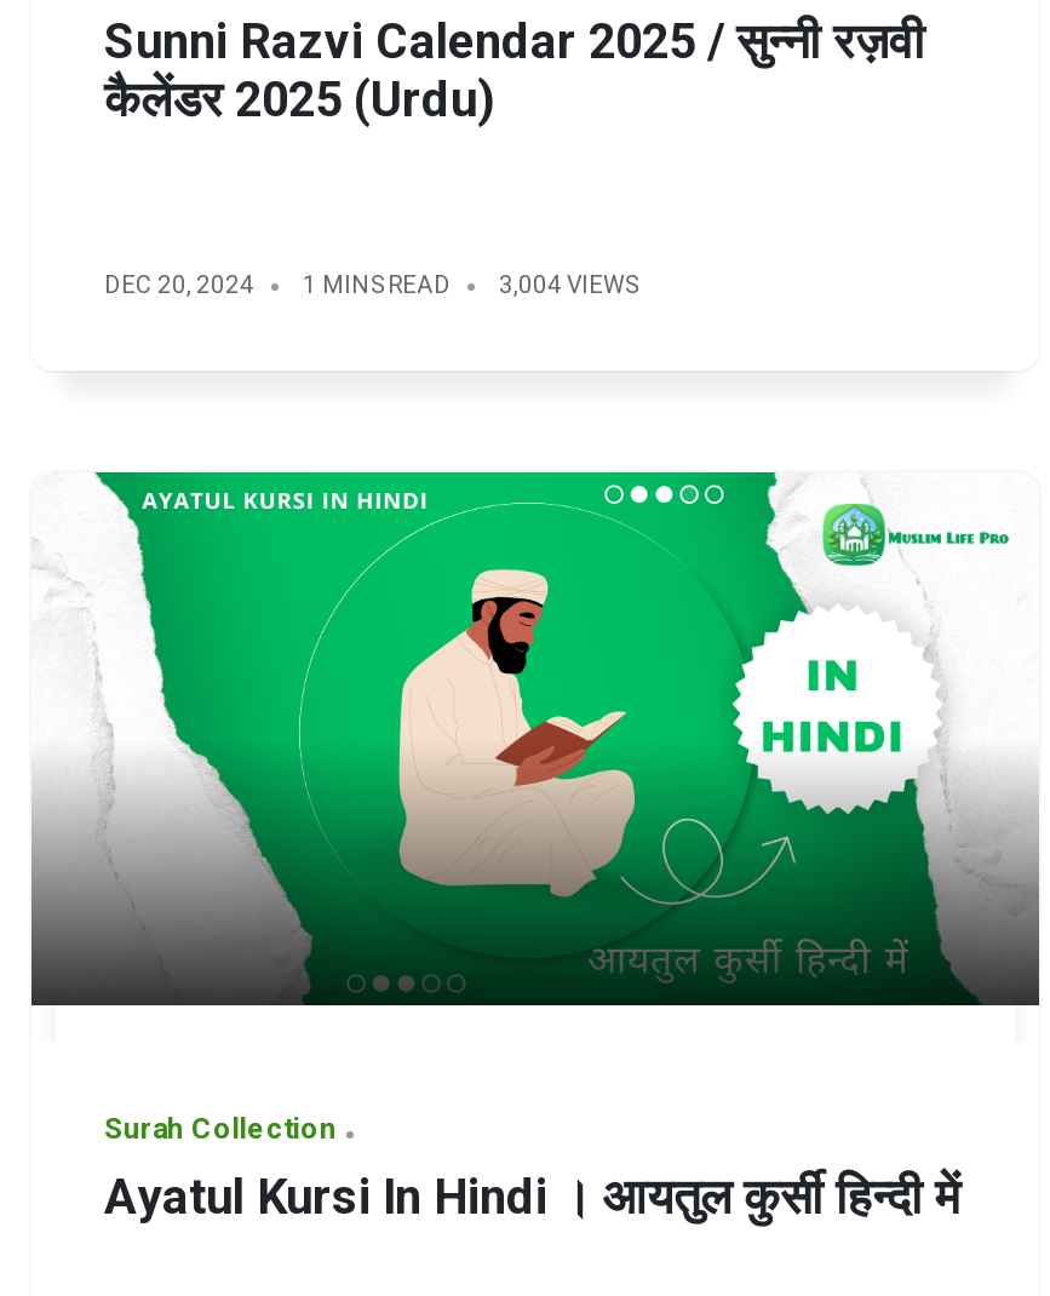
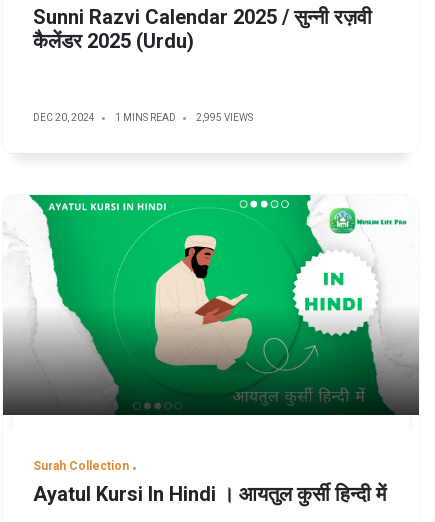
- DEC 20, 2024 1 MINS READ 3,004 VIEWS
+ DEC 20, 2024 1 MINS READ 2,995 VIEWS
